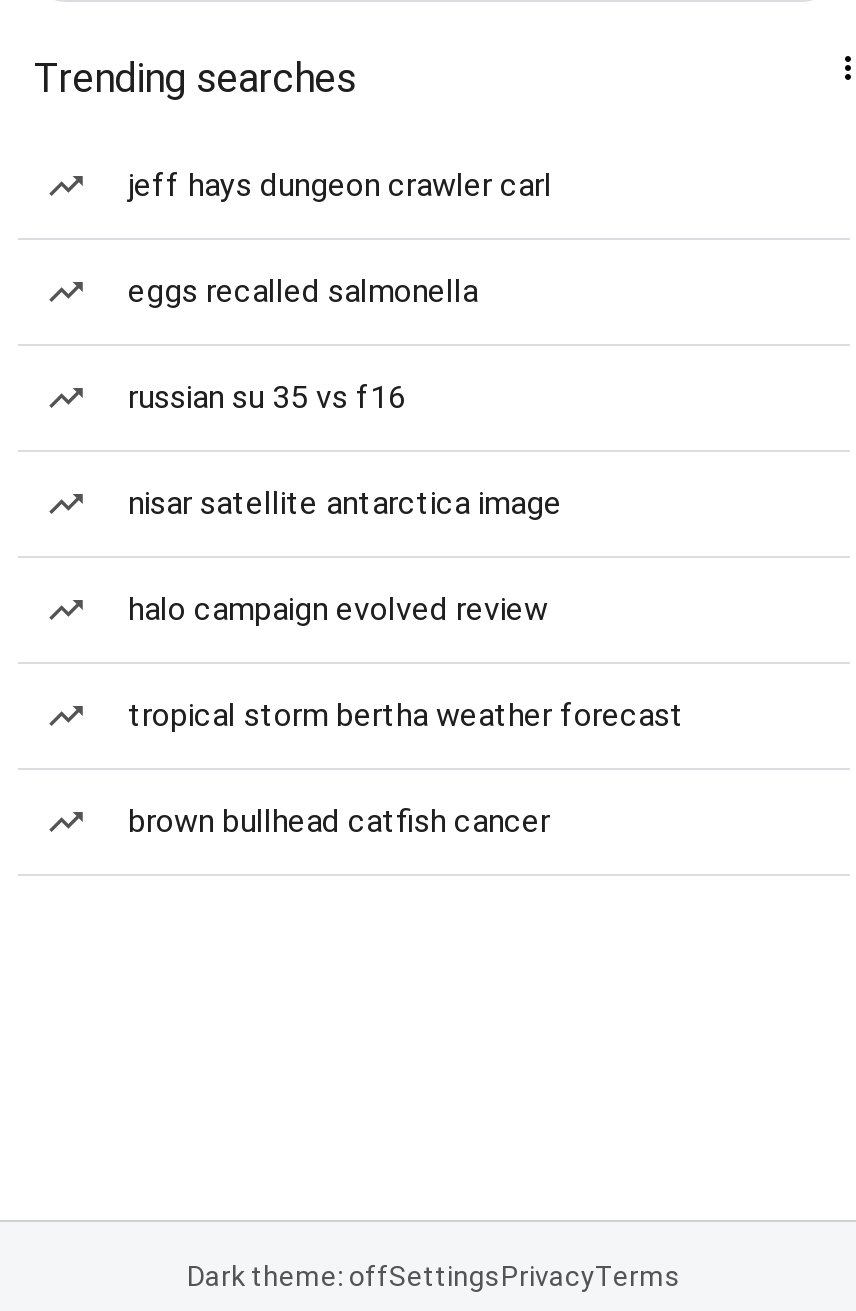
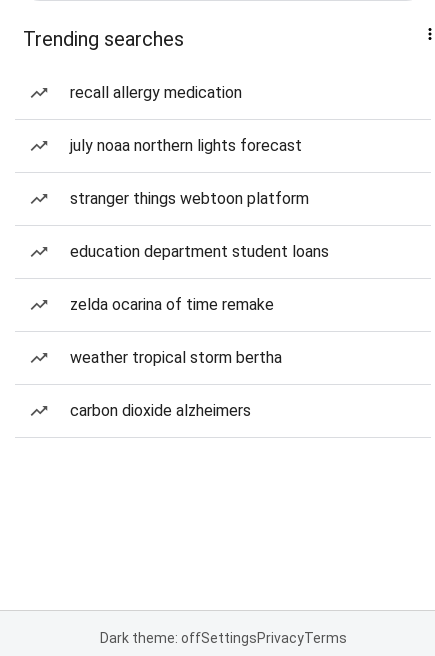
- jeff hays dungeon crawler carl
+ recall allergy medication

- eggs recalled salmonella
+ july noaa northern lights forecast

- russian su 35 vs f16
+ stranger things webtoon platform

- nisar satellite antarctica image
+ education department student loans

- halo campaign evolved review
+ zelda ocarina of time remake

- tropical storm bertha weather forecast
+ weather tropical storm bertha

- brown bullhead catfish cancer
+ carbon dioxide alzheimers
